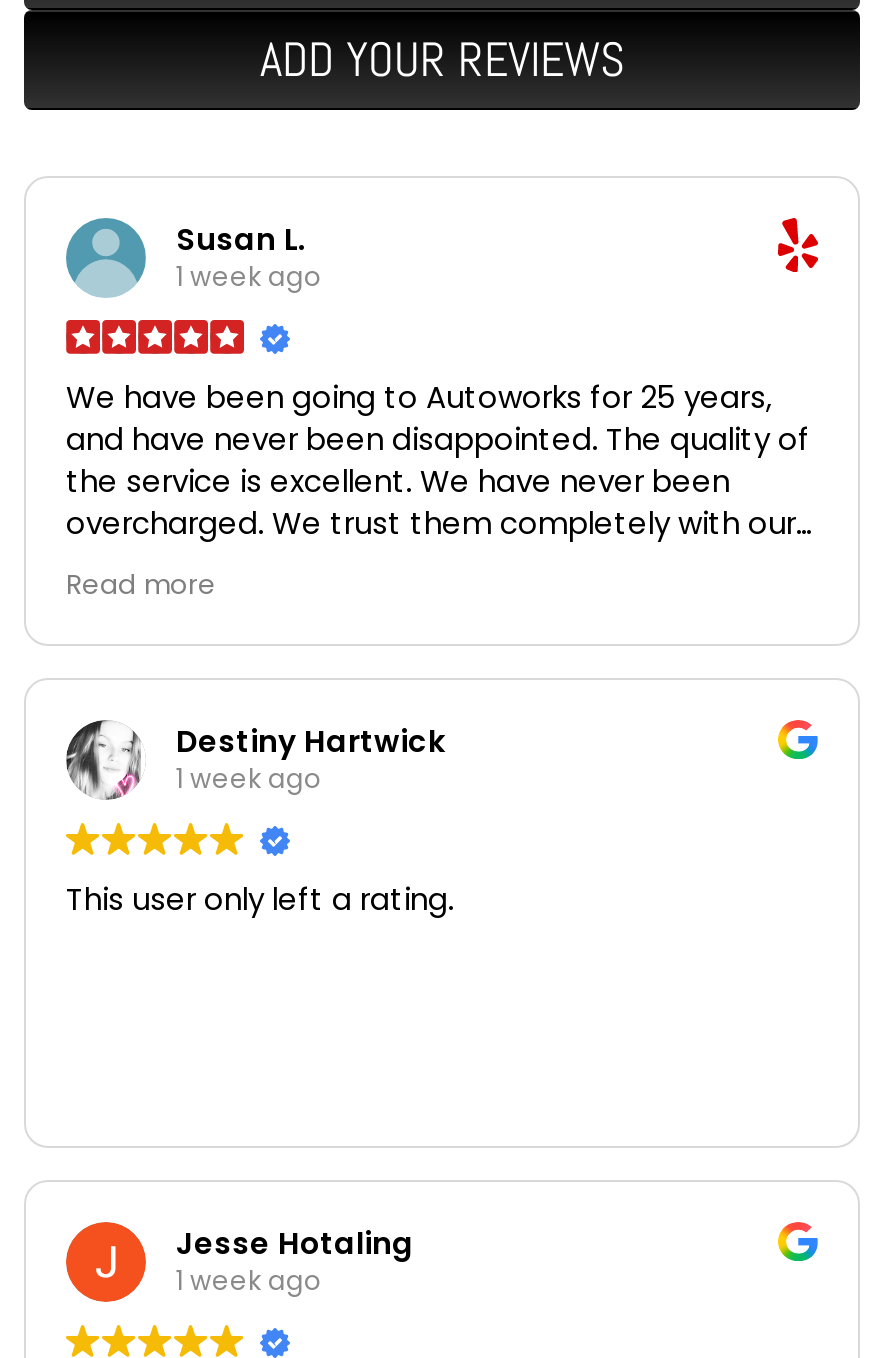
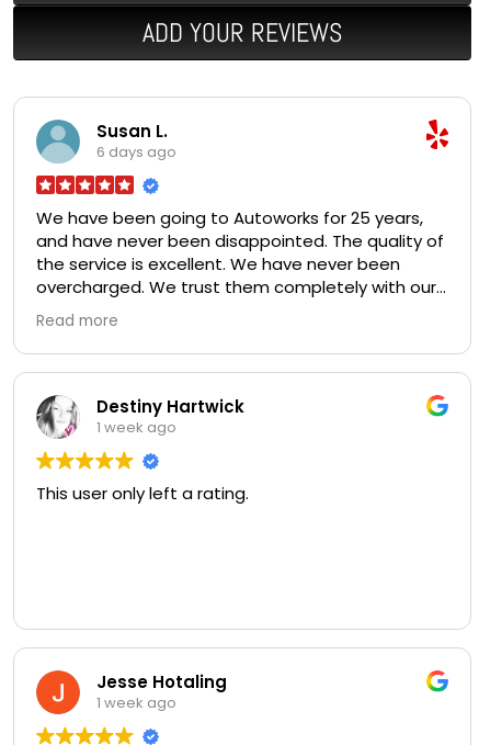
- 1 week ago
+ 6 days ago
